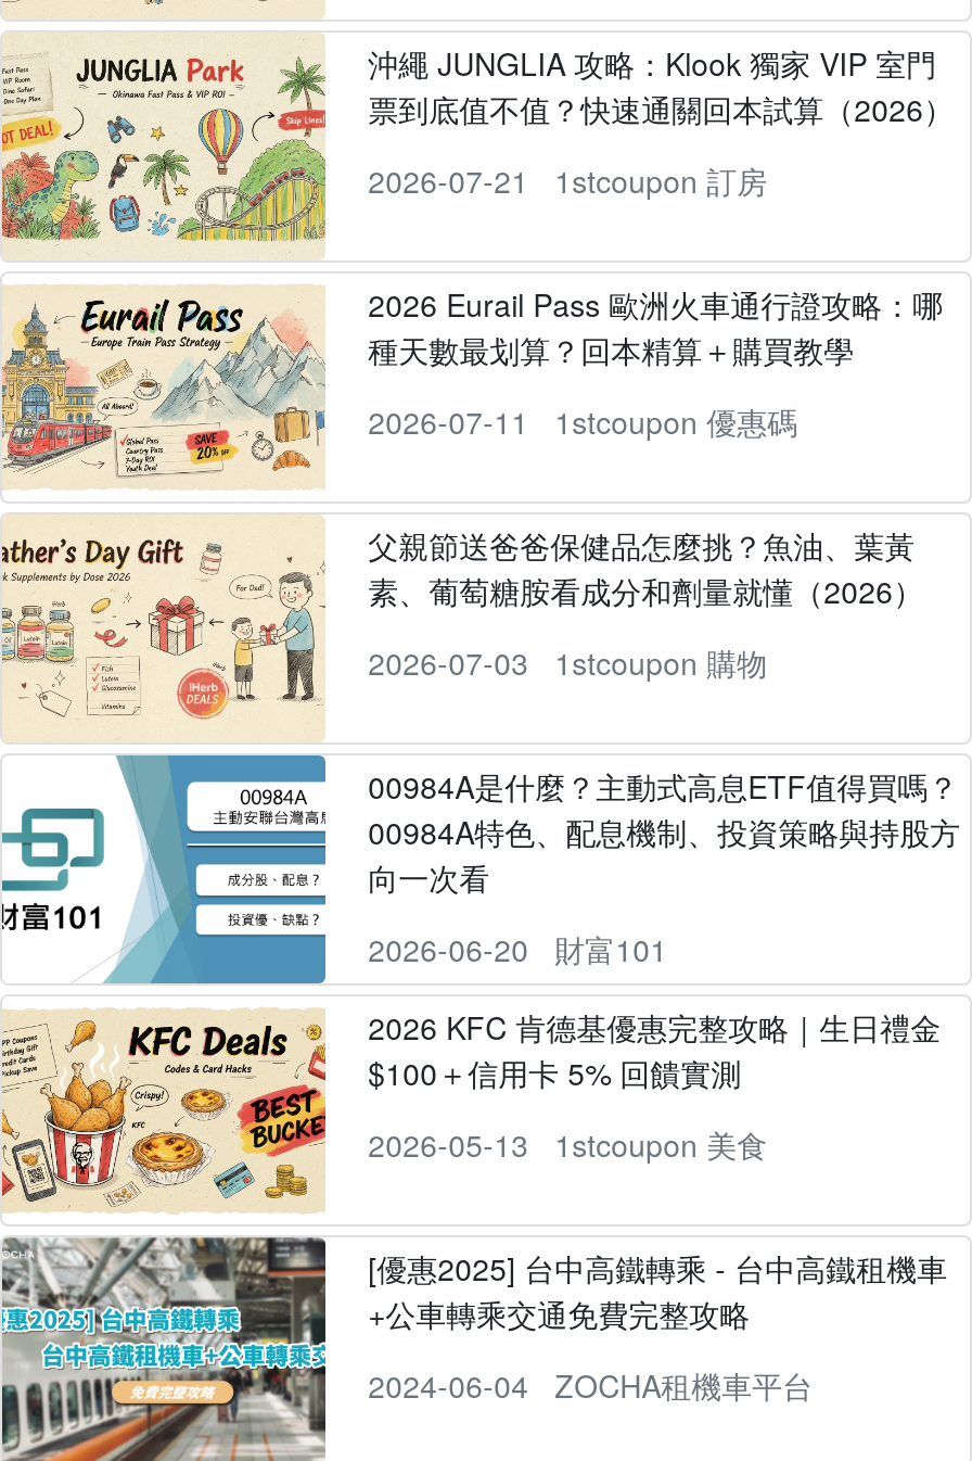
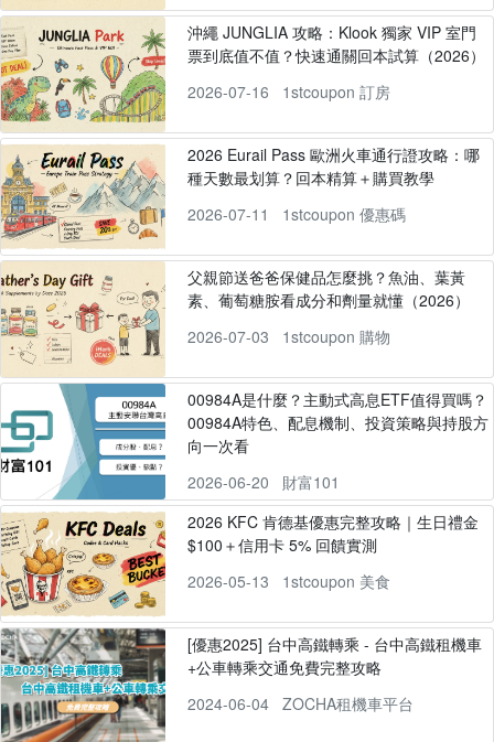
- 2026-07-21 1stcoupon 訂房
+ 2026-07-16 1stcoupon 訂房
